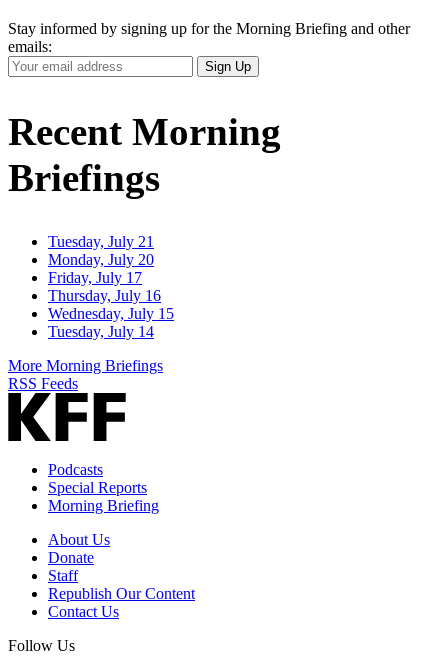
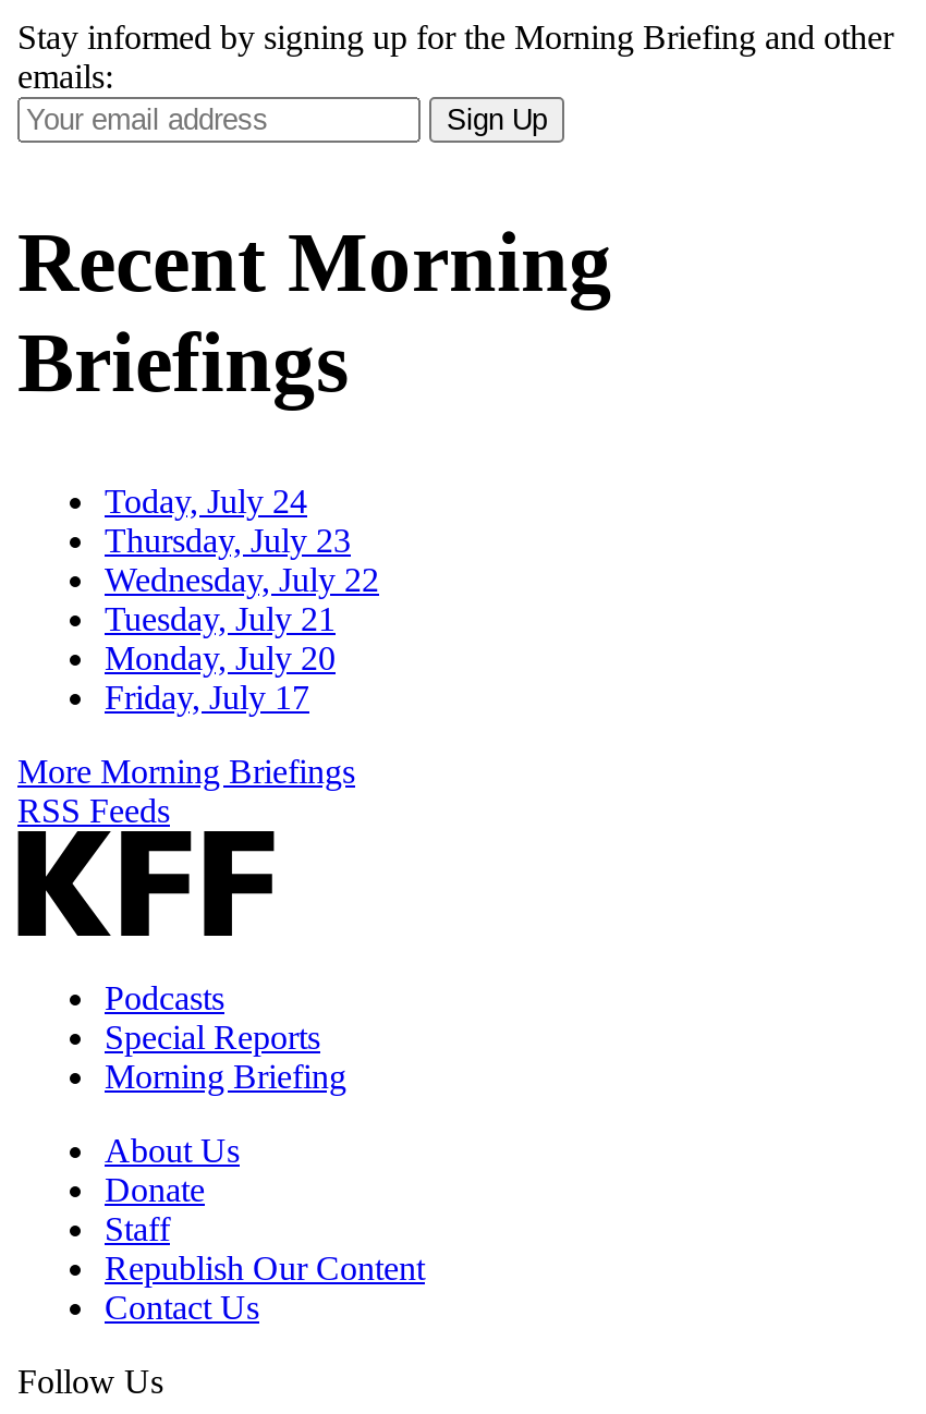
+ Today, July 24
+ Thursday, July 23
+ Wednesday, July 22

moved down: Tuesday, July 21 | Monday, July 20 | Friday, July 17

- Thursday, July 16
- Wednesday, July 15
- Tuesday, July 14
